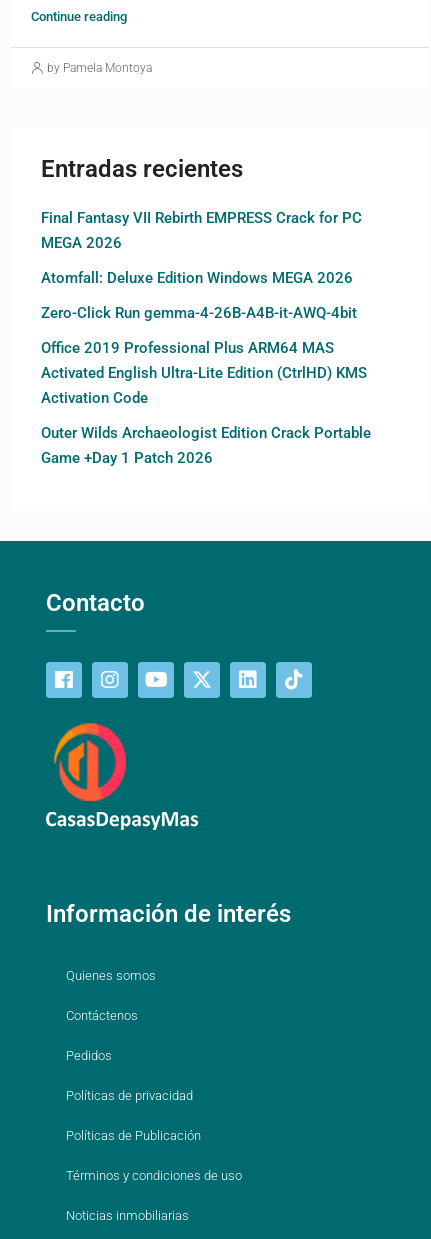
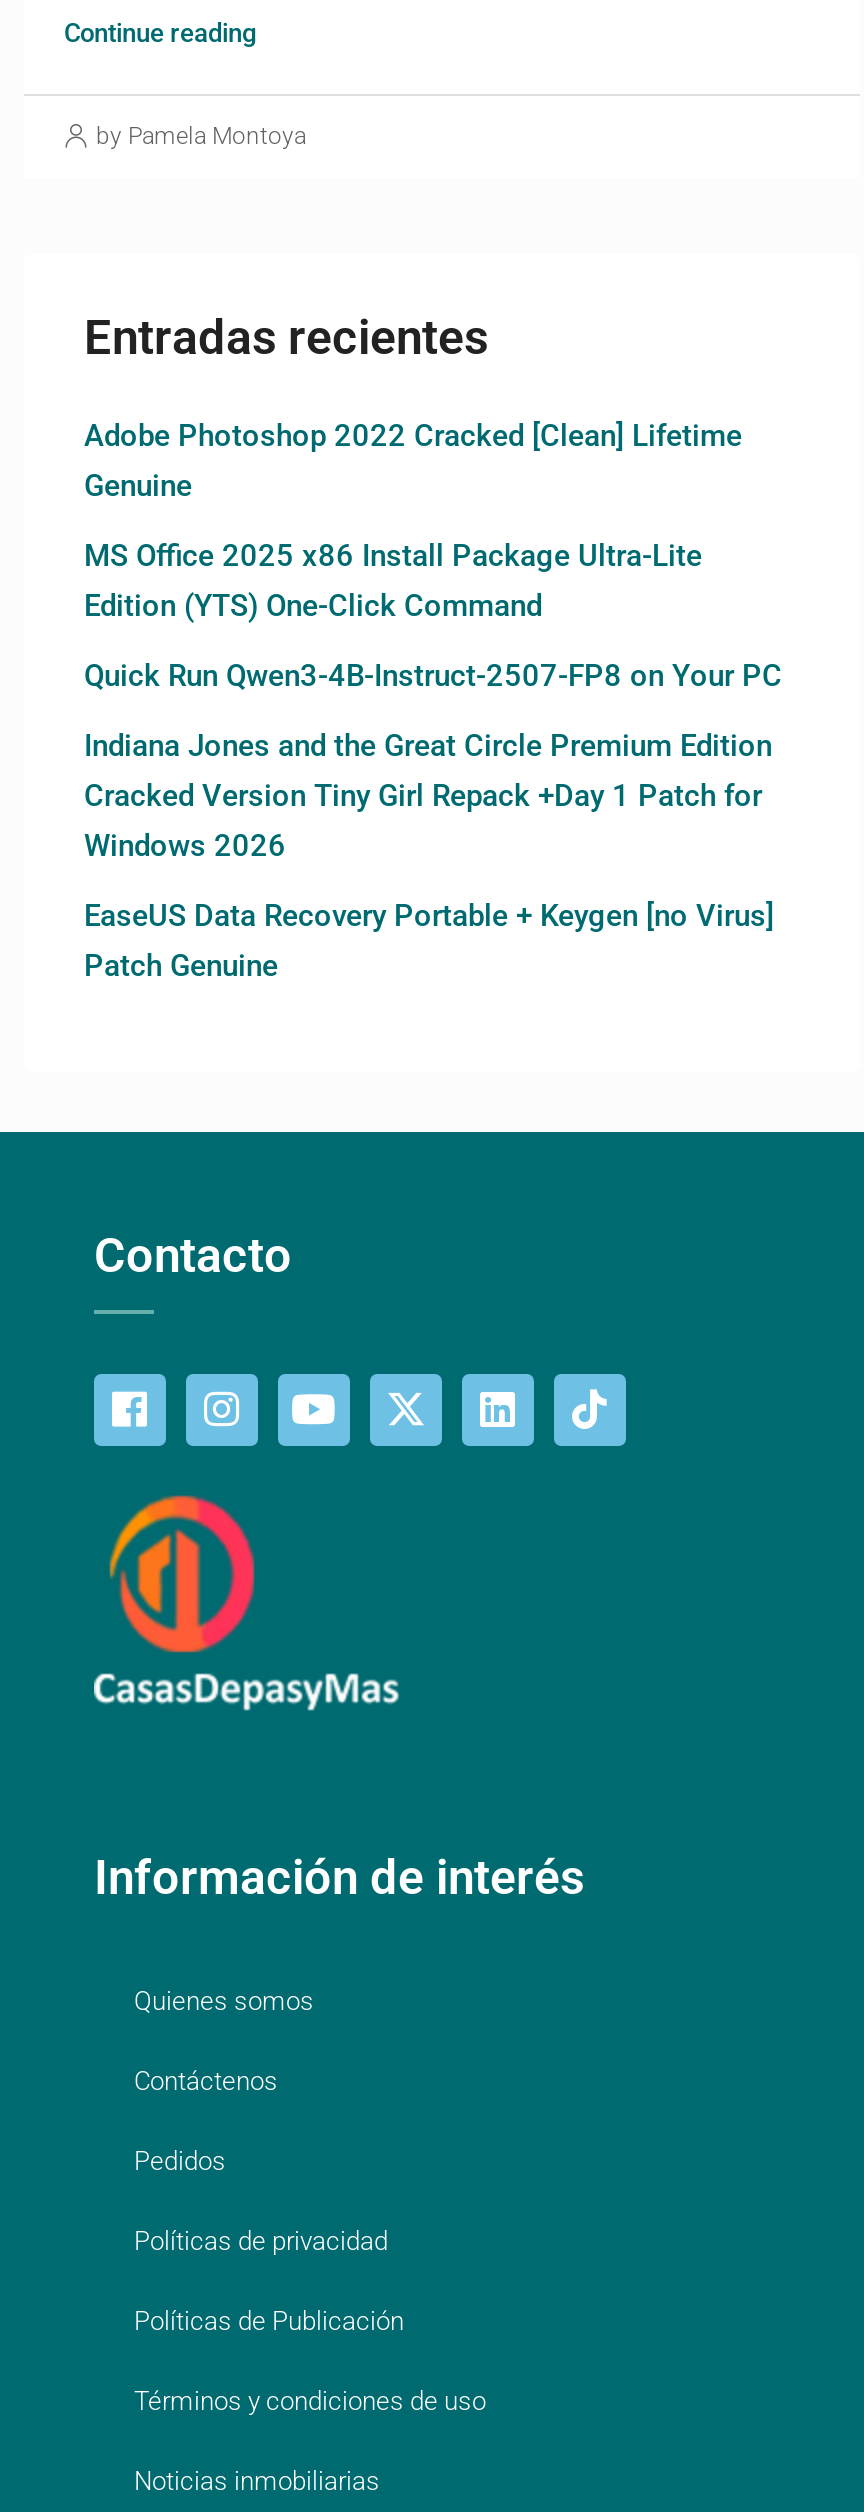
- Final Fantasy VII Rebirth EMPRESS Crack for PC
- MEGA 2026
+ Adobe Photoshop 2022 Cracked [Clean] Lifetime
+ Genuine

- Atomfall: Deluxe Edition Windows MEGA 2026
+ MS Office 2025 x86 Install Package Ultra-Lite
+ Edition (YTS) One-Click Command

- Zero-Click Run gemma-4-26B-A4B-it-AWQ-4bit
+ Quick Run Qwen3-4B-Instruct-2507-FP8 on Your PC

- Office 2019 Professional Plus ARM64 MAS
- Activated English Ultra-Lite Edition (CtrlHD) KMS
- Activation Code
+ Indiana Jones and the Great Circle Premium Edition
+ Cracked Version Tiny Girl Repack +Day 1 Patch for
+ Windows 2026

- Outer Wilds Archaeologist Edition Crack Portable
- Game +Day 1 Patch 2026
+ EaseUS Data Recovery Portable + Keygen [no Virus]
+ Patch Genuine
